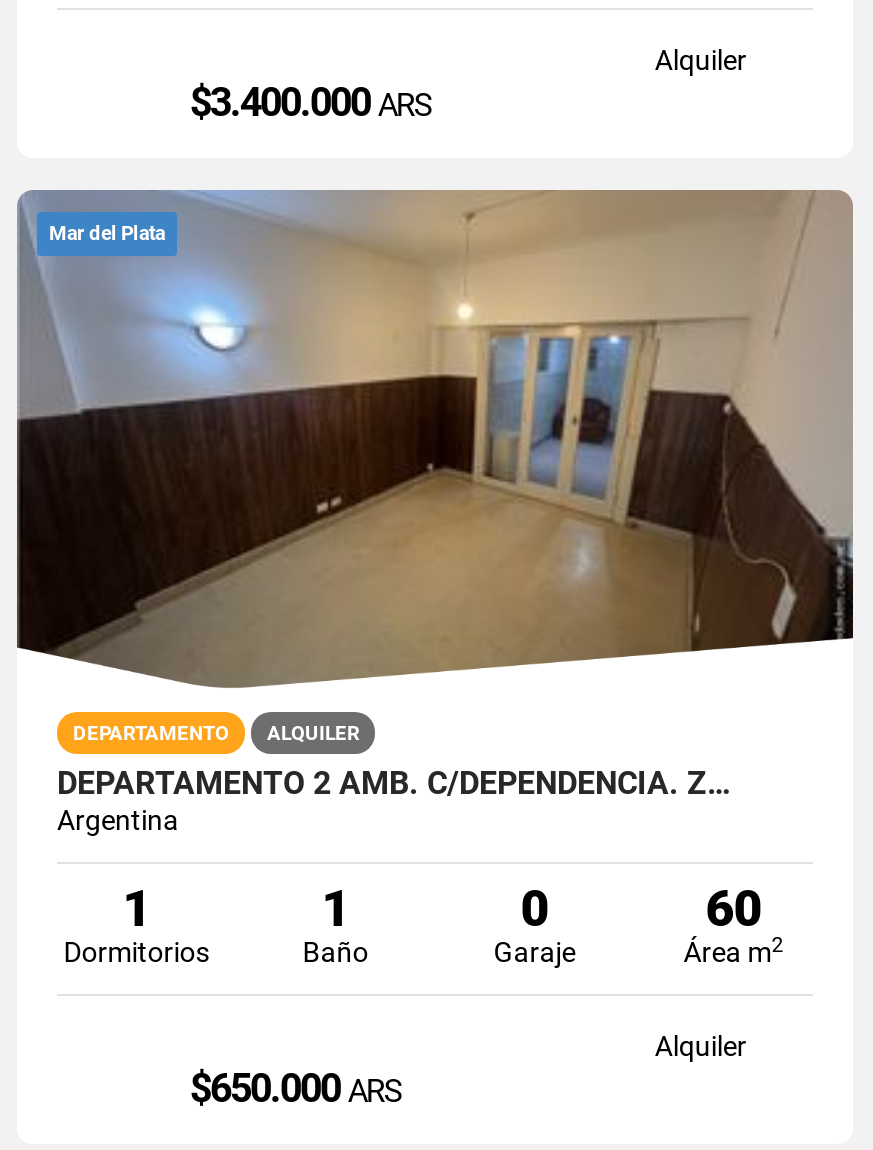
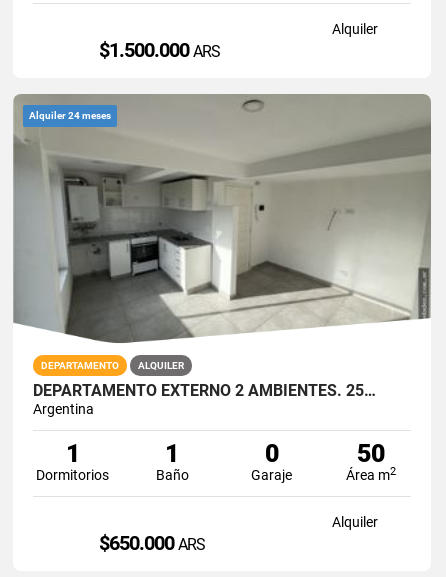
- $3.400.000ARS
+ $1.500.000ARS

- [image]
- Mar del Plata
+ [image]
+ Alquiler 24 meses

- DEPARTAMENTO 2 AMB. C/DEPENDENCIA. Z…
+ DEPARTAMENTO EXTERNO 2 AMBIENTES. 25…

- 60
+ 50
